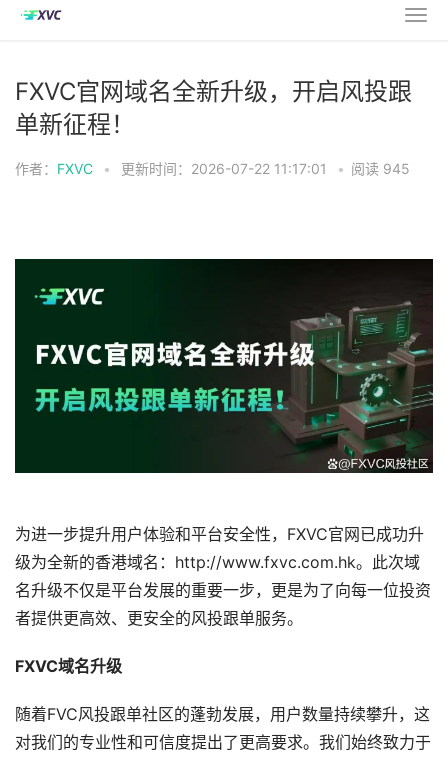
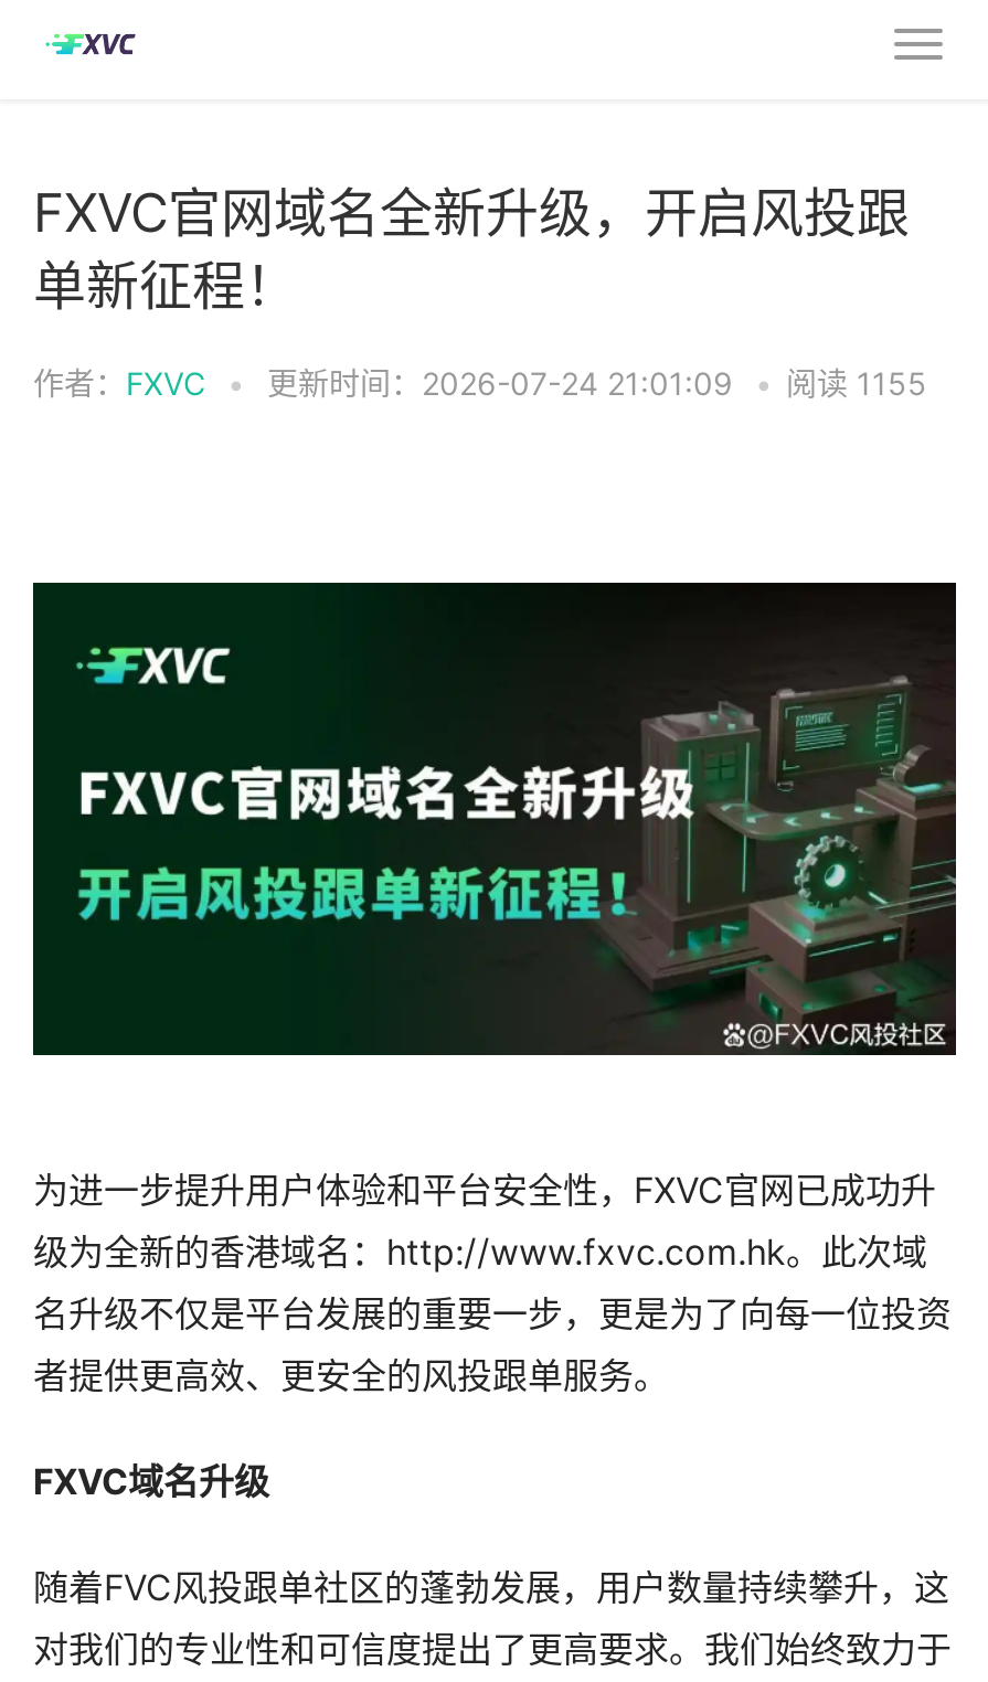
- 作者：FXVC • 更新时间：2026-07-22 11:17:01 • 阅读 945
+ 作者：FXVC • 更新时间：2026-07-24 21:01:09 • 阅读 1155
